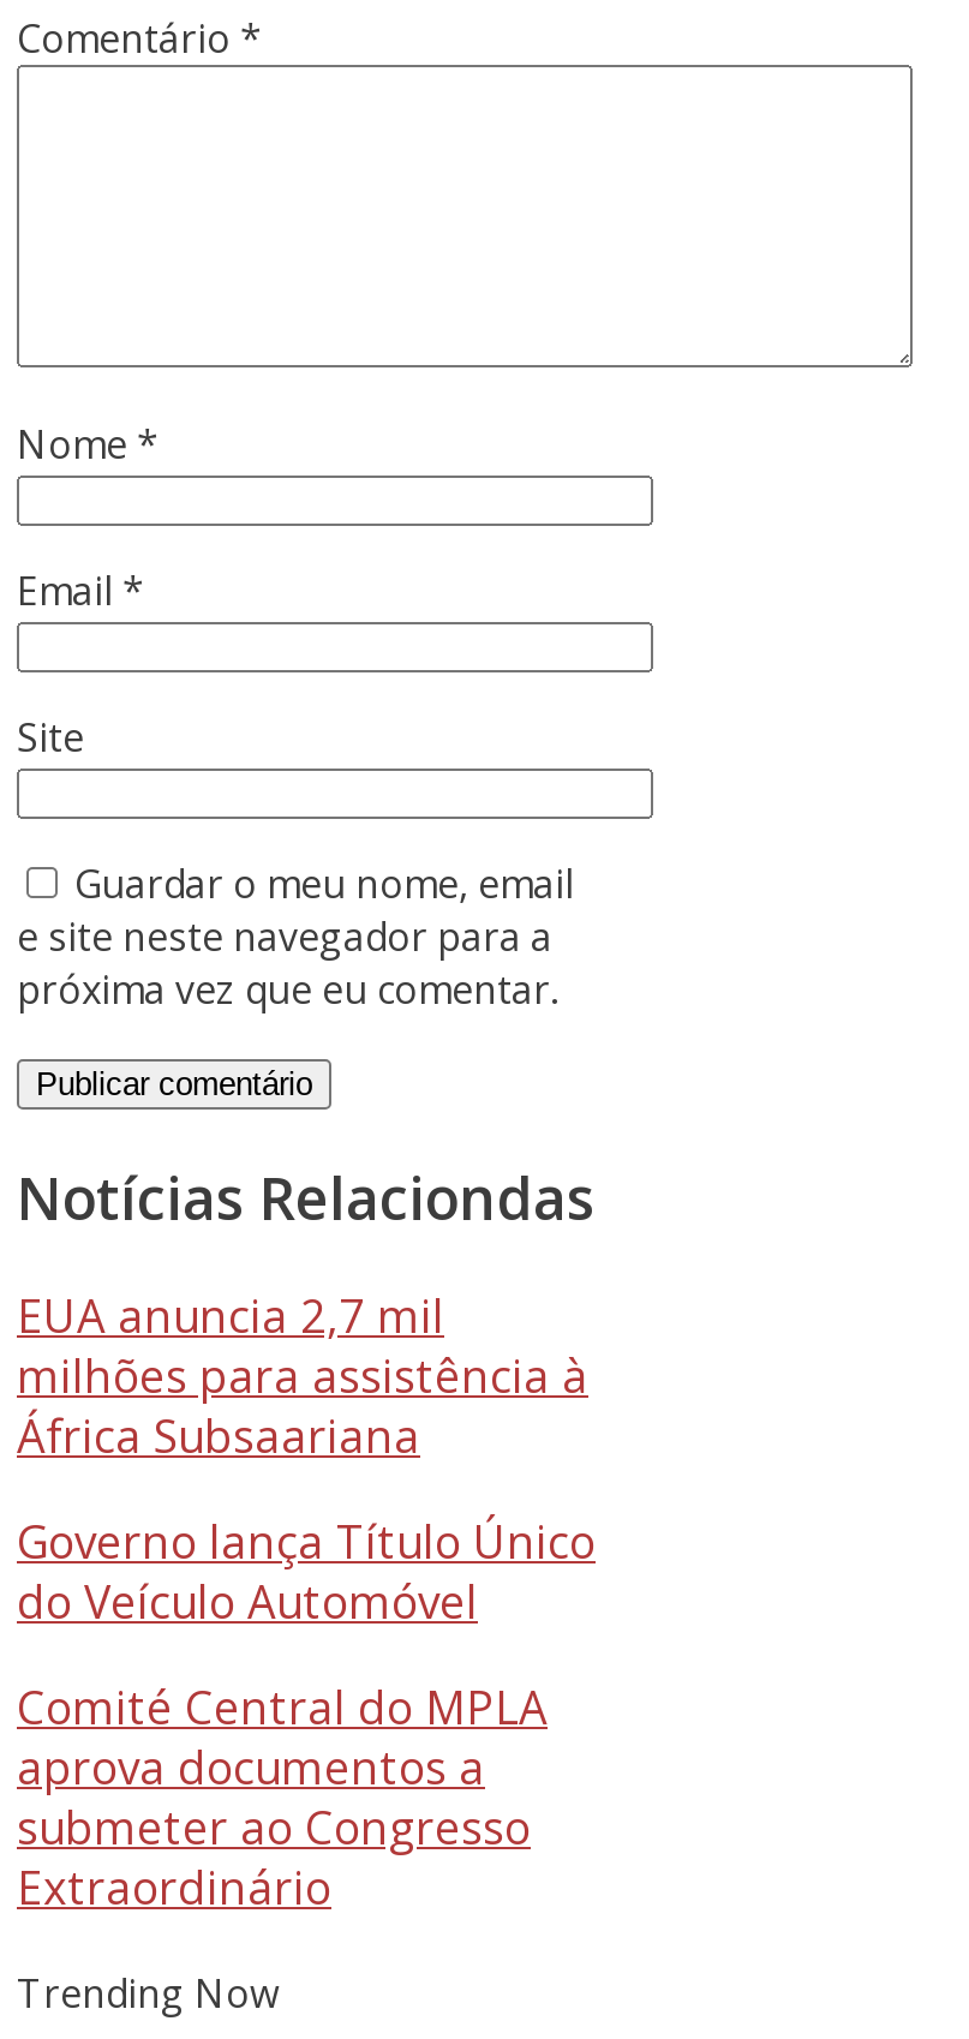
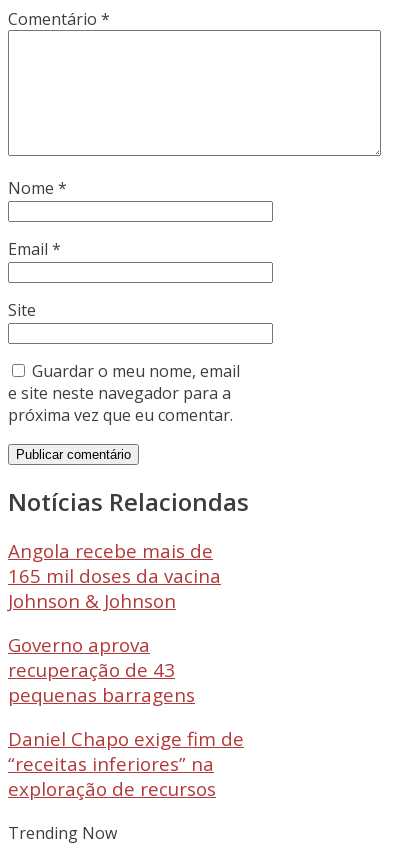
- EUA anuncia 2,7 mil
- milhões para assistência à
- África Subsaariana
+ Angola recebe mais de
+ 165 mil doses da vacina
+ Johnson & Johnson

- Governo lança Título Único
- do Veículo Automóvel
+ Governo aprova
+ recuperação de 43
+ pequenas barragens

- Comité Central do MPLA
- aprova documentos a
- submeter ao Congresso
- Extraordinário
+ Daniel Chapo exige fim de
+ “receitas inferiores” na
+ exploração de recursos
